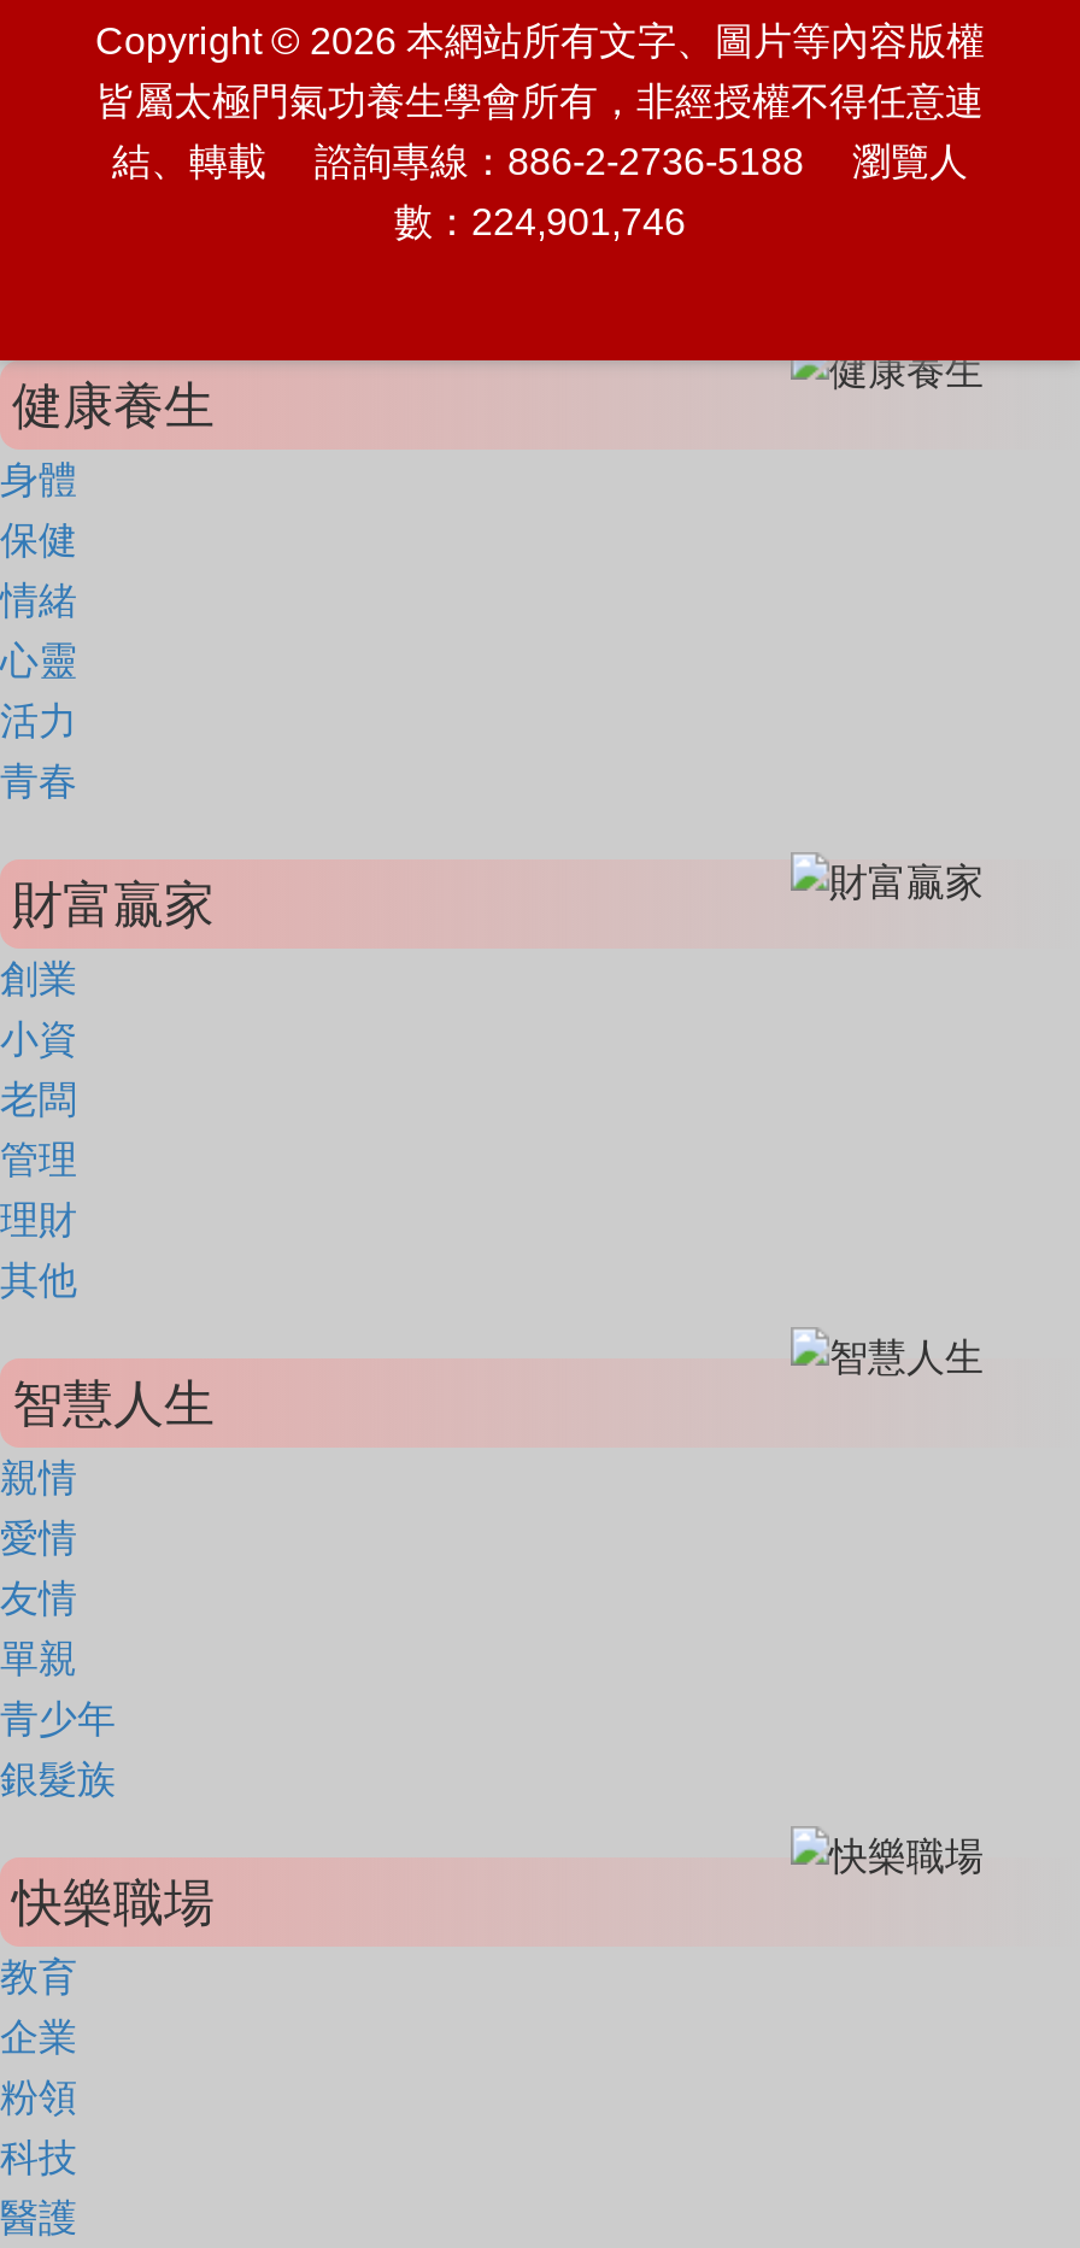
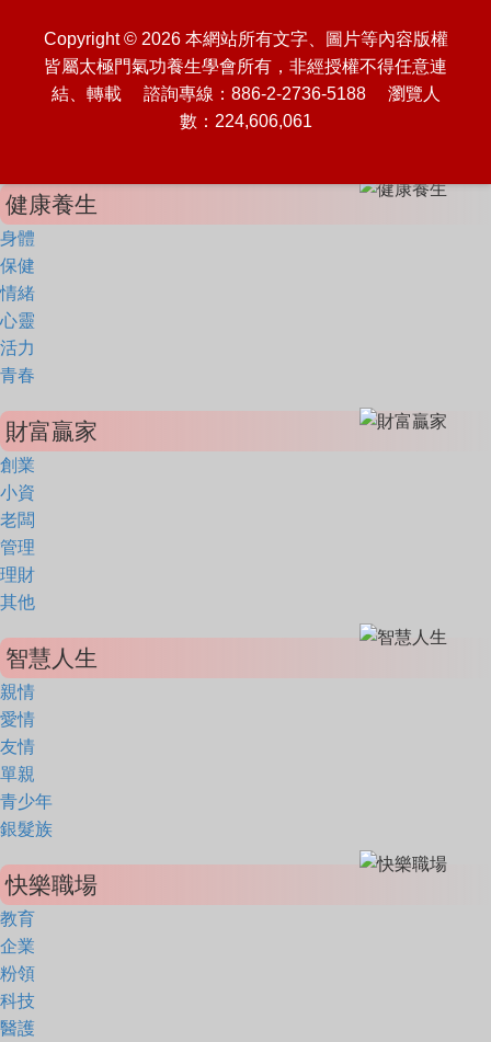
- 數：224,901,746
+ 數：224,606,061
